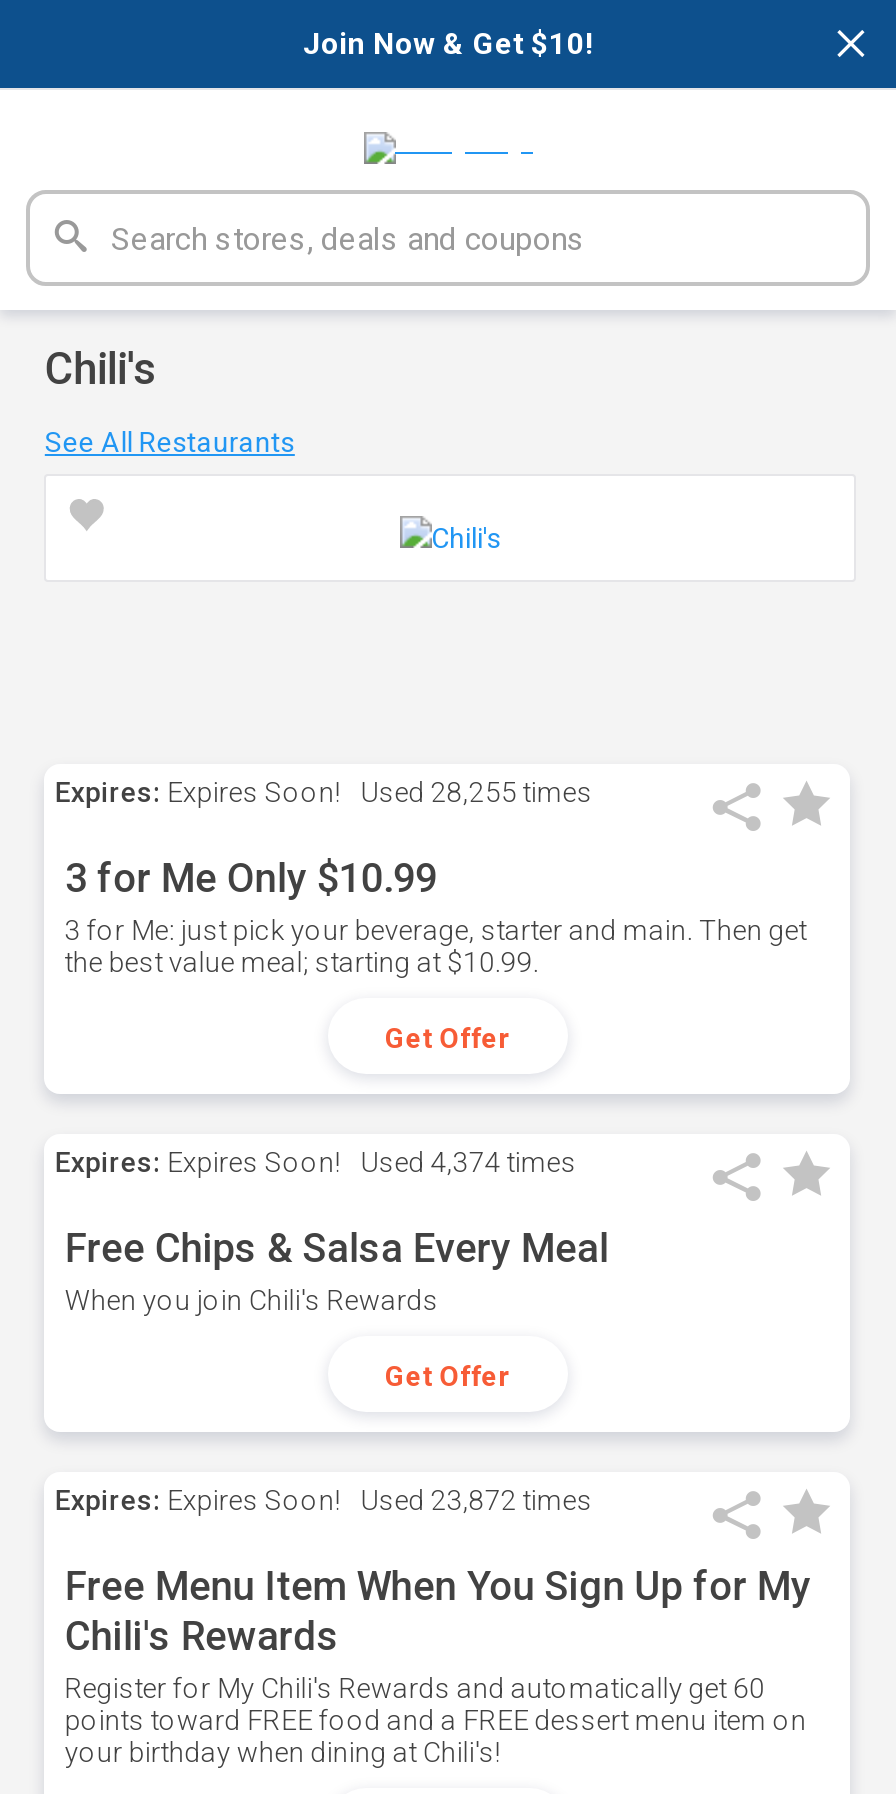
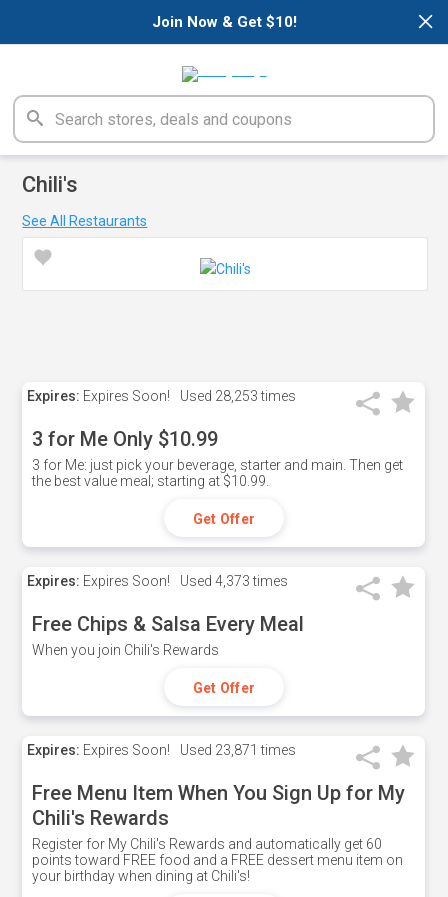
- Expires: Expires Soon! Used 28,255 times
+ Expires: Expires Soon! Used 28,253 times

- Expires: Expires Soon! Used 4,374 times
+ Expires: Expires Soon! Used 4,373 times

- Expires: Expires Soon! Used 23,872 times
+ Expires: Expires Soon! Used 23,871 times
